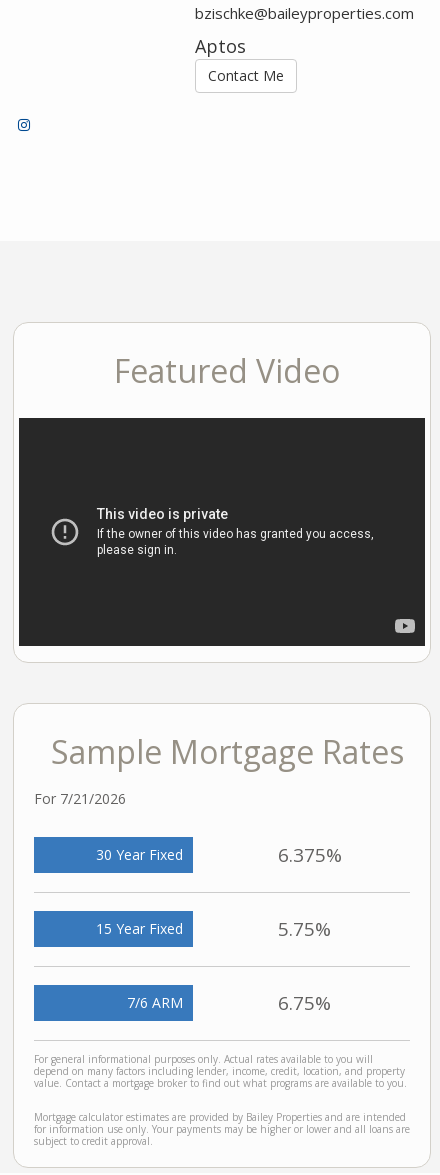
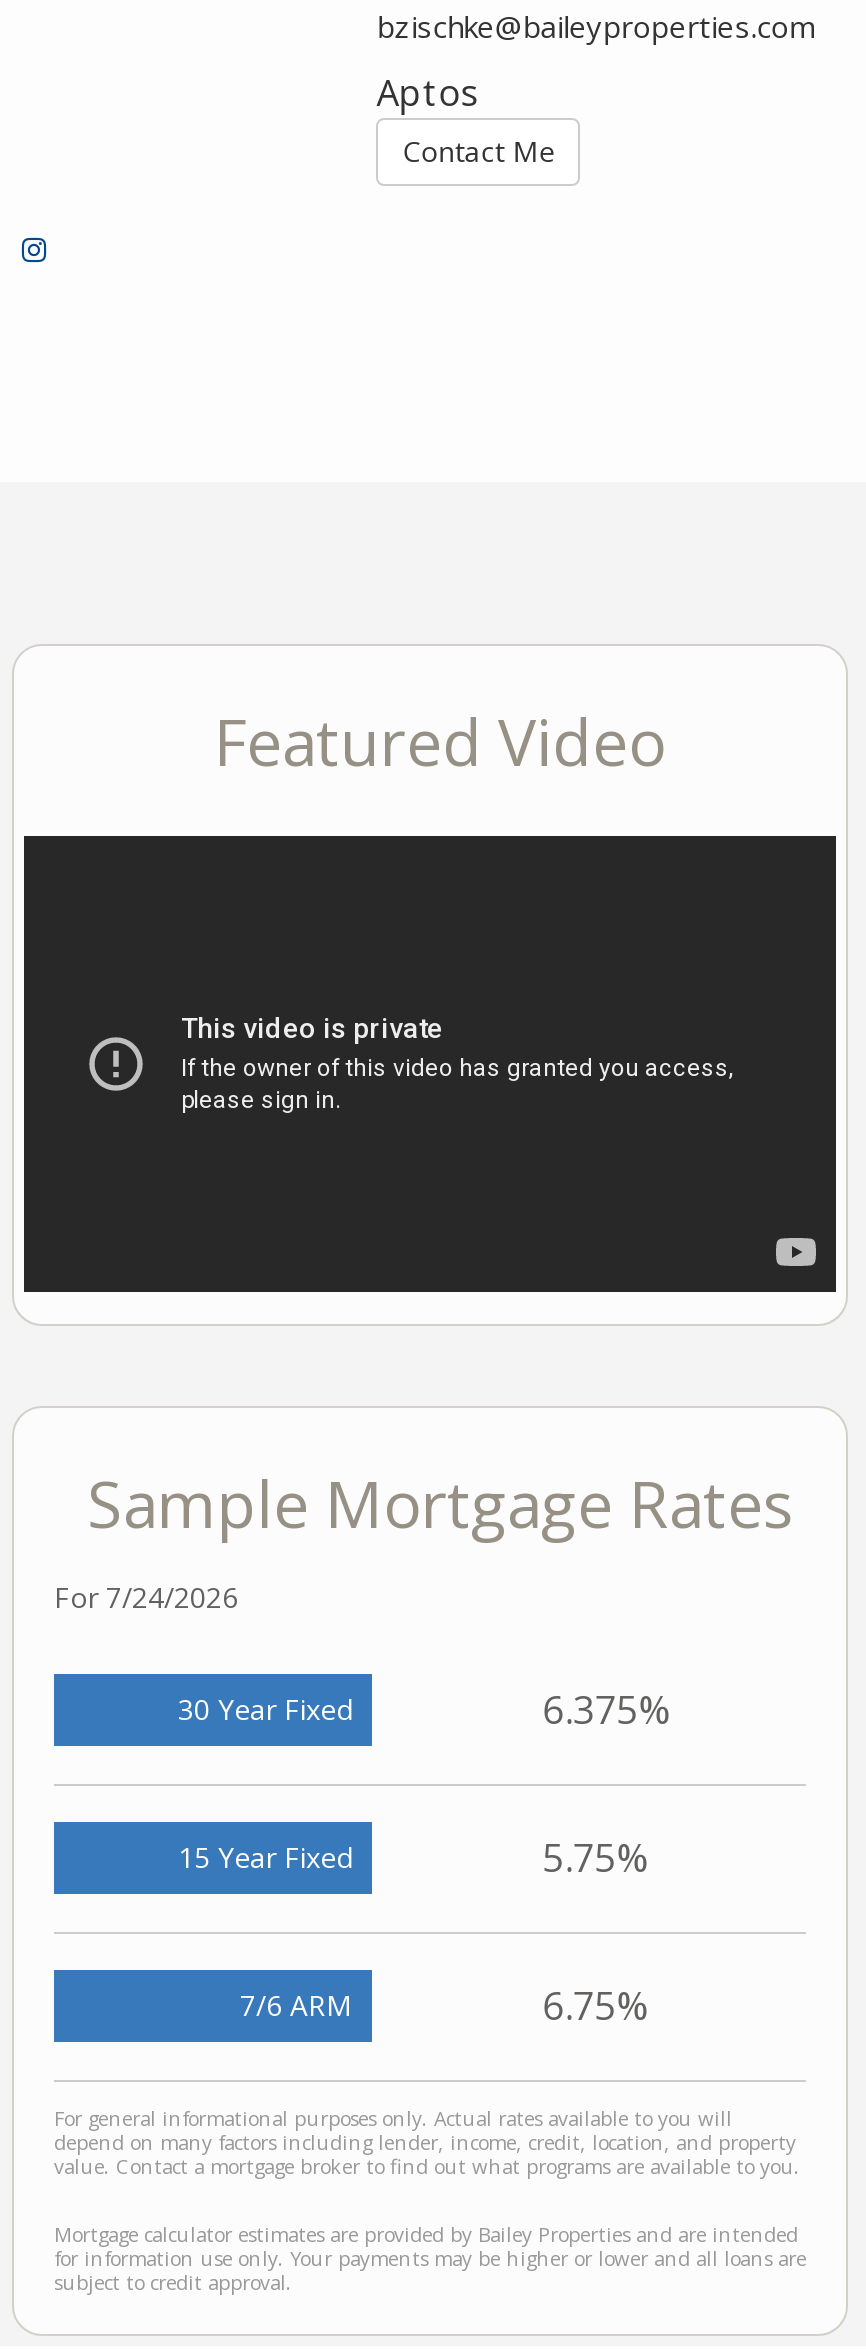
- For 7/21/2026
+ For 7/24/2026
